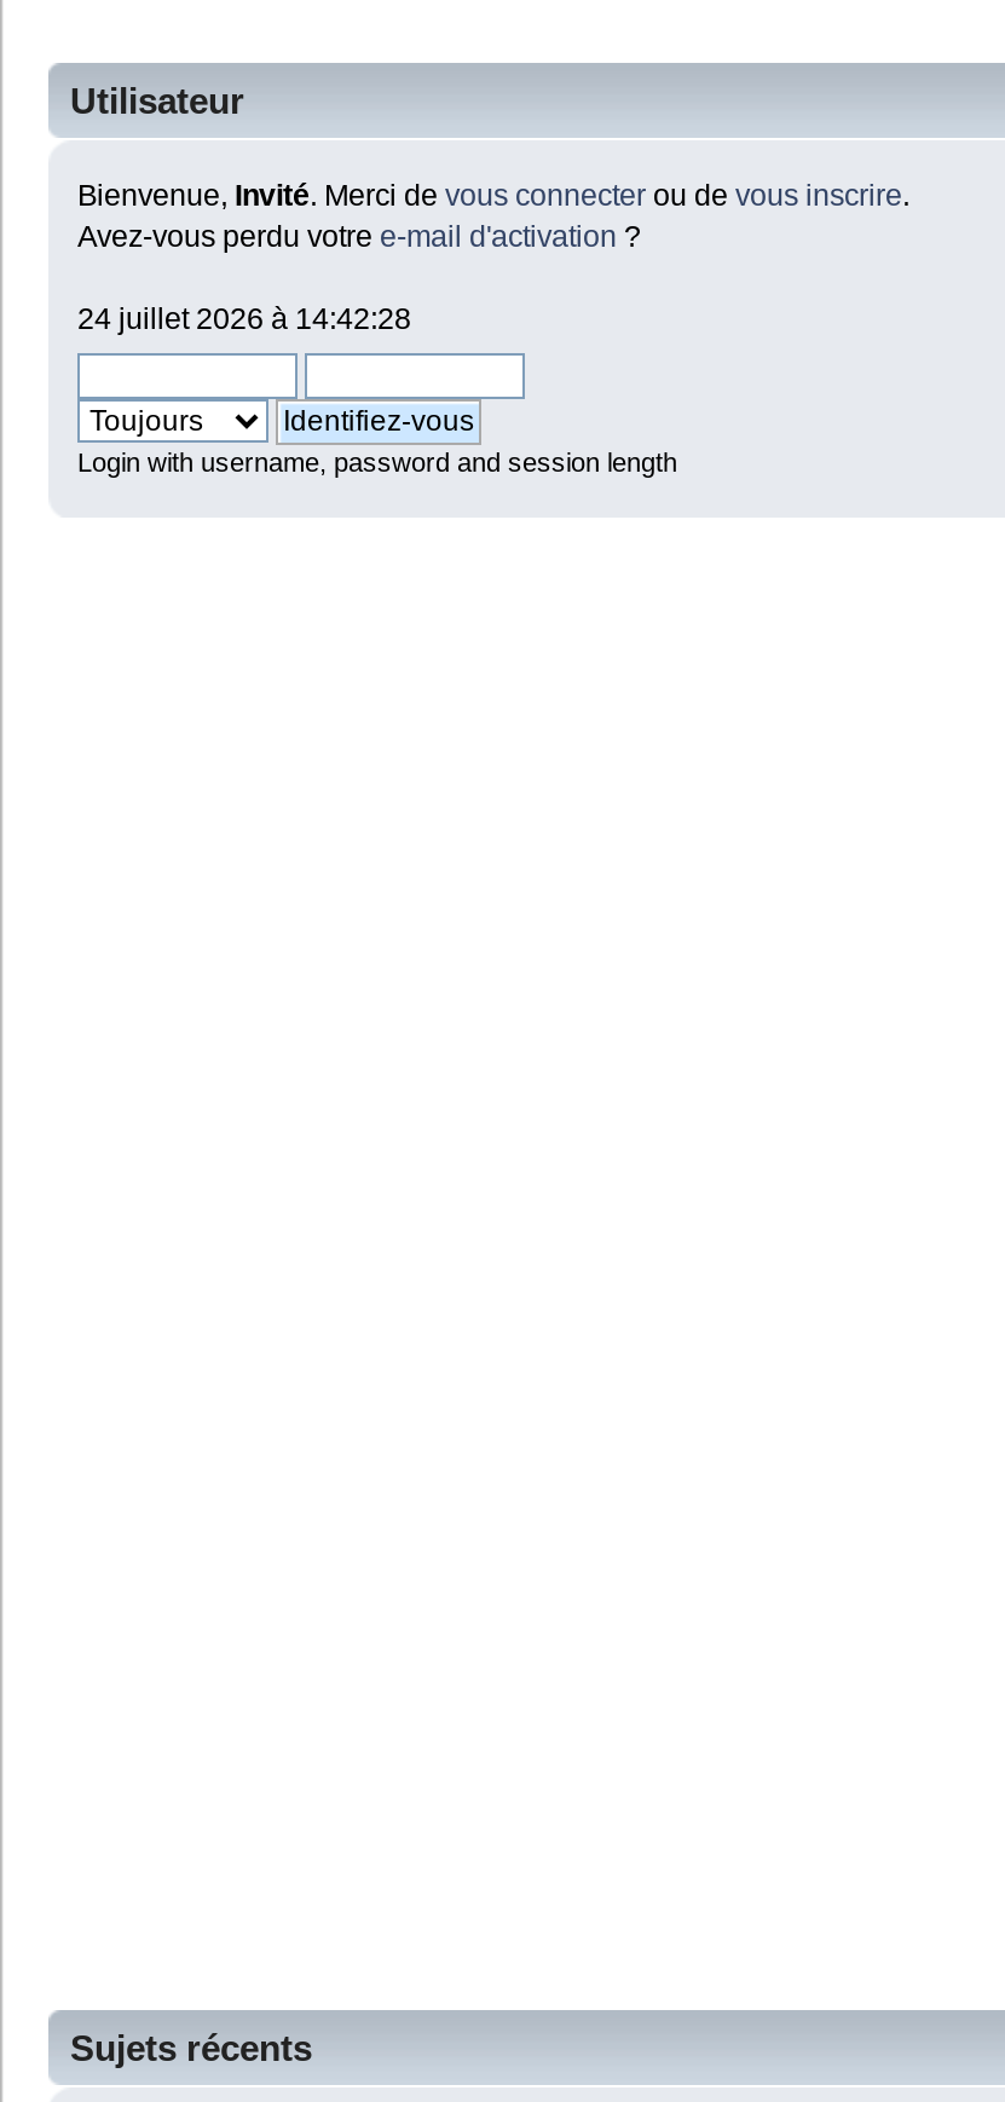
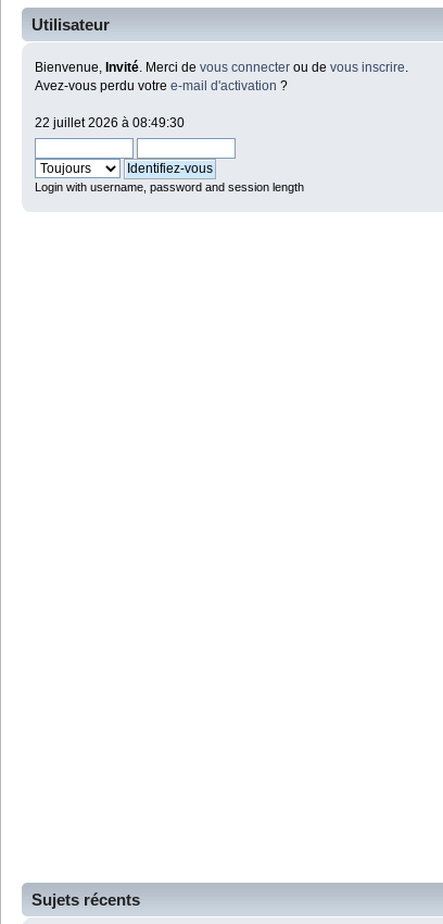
- 24 juillet 2026 à 14:42:28
+ 22 juillet 2026 à 08:49:30
